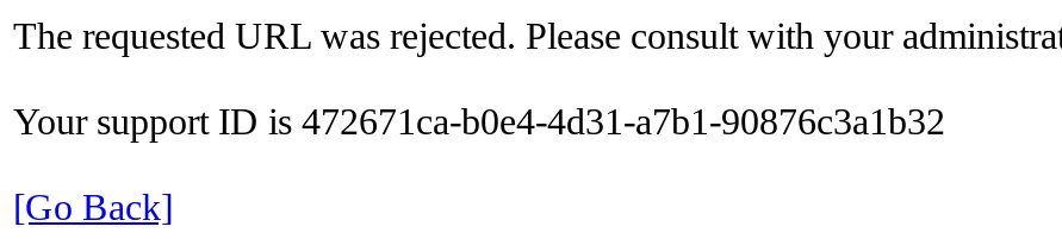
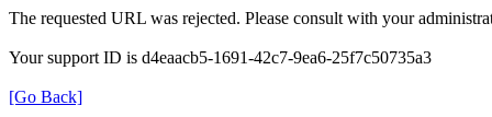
- Your support ID is 472671ca-b0e4-4d31-a7b1-90876c3a1b32
+ Your support ID is d4eaacb5-1691-42c7-9ea6-25f7c50735a3
